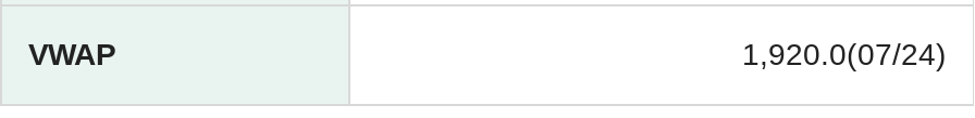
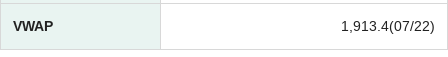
- 1,920.0(07/24)
+ 1,913.4(07/22)
